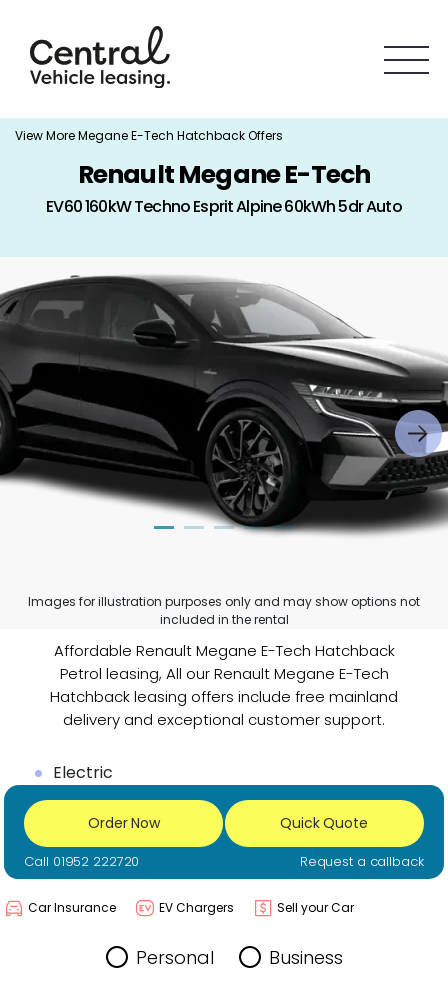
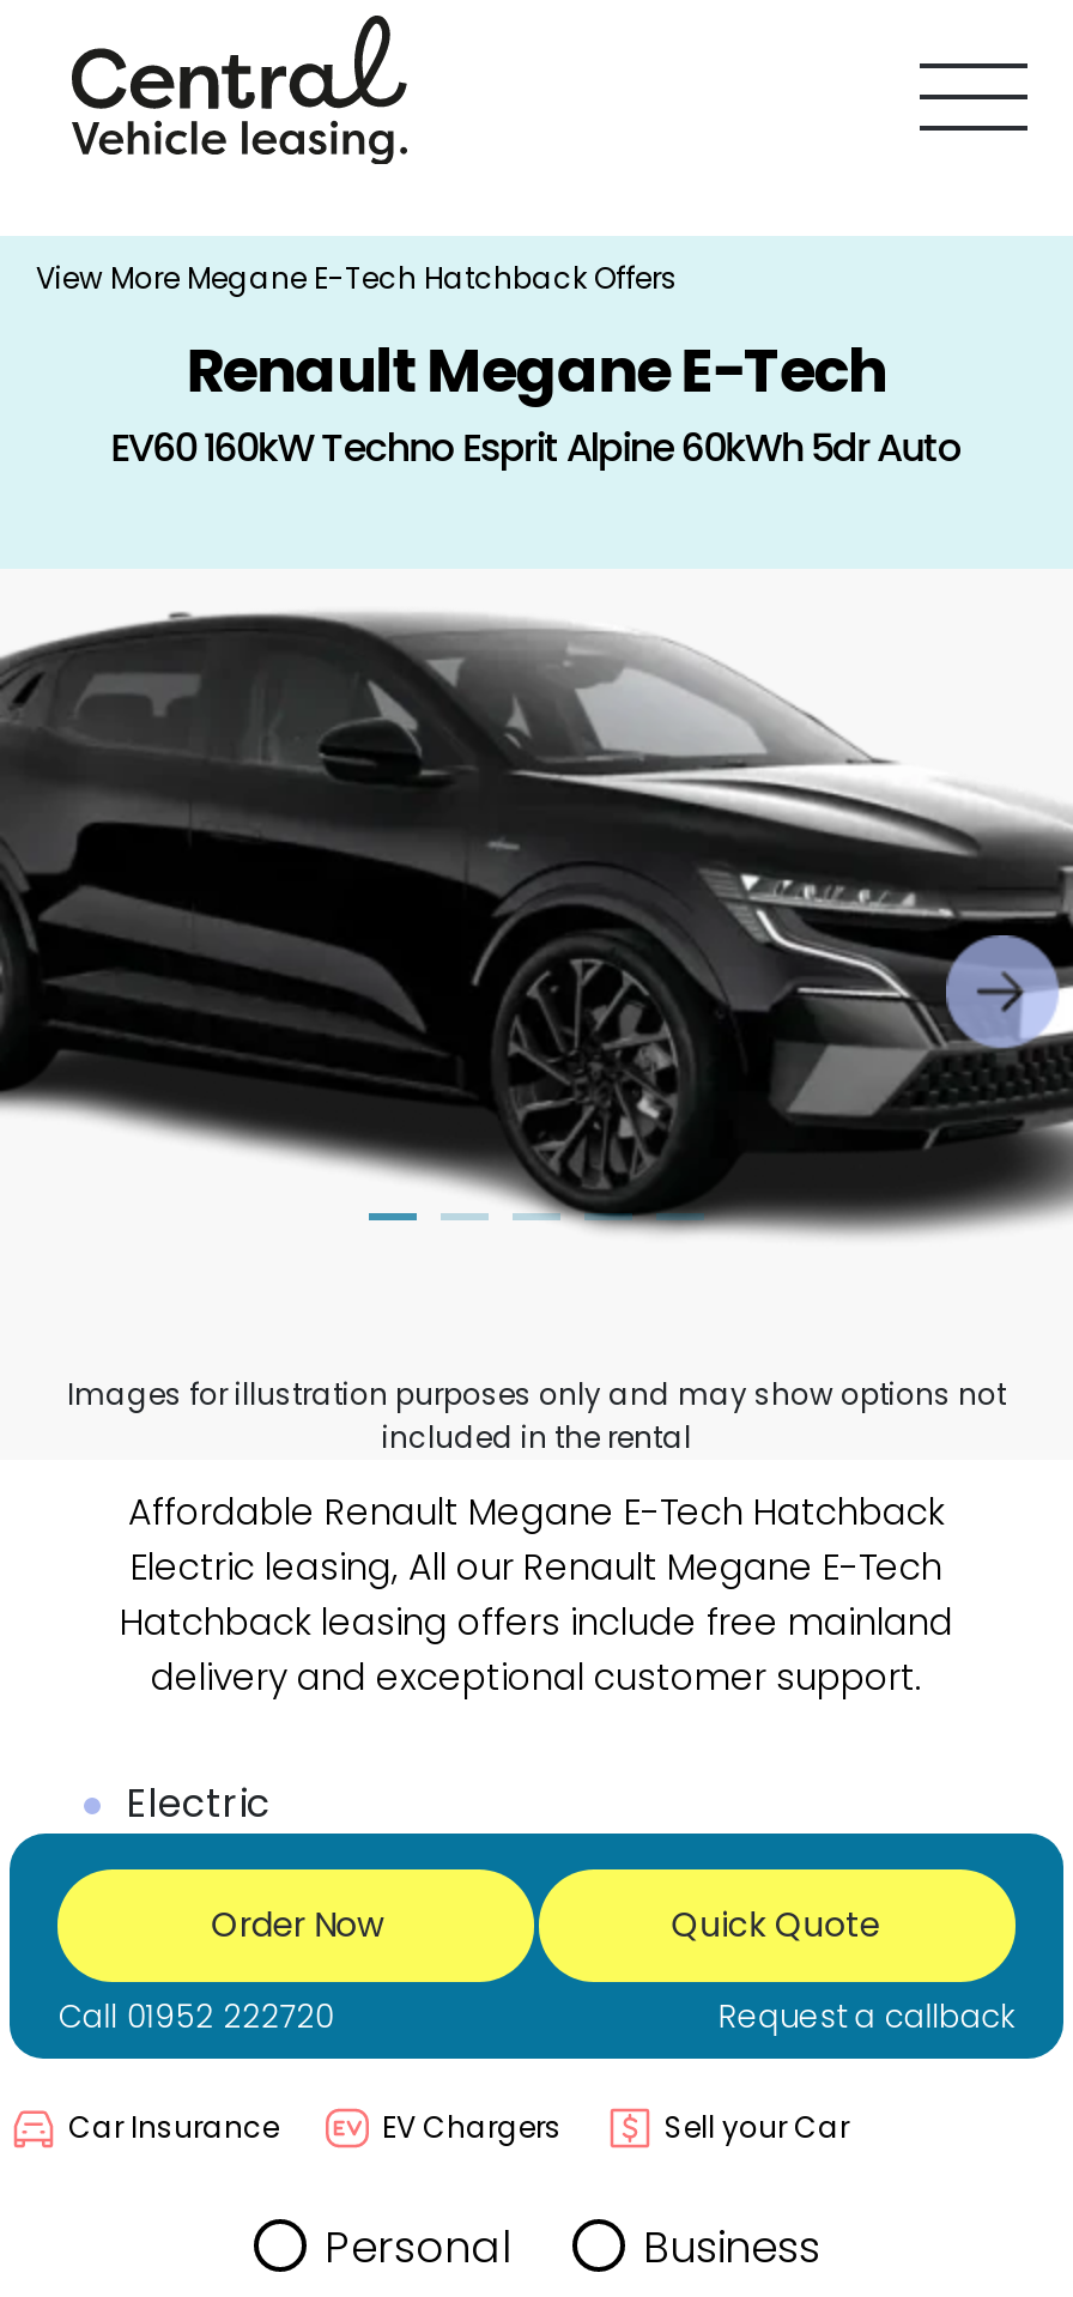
- Petrol leasing, All our Renault Megane E-Tech
+ Electric leasing, All our Renault Megane E-Tech
